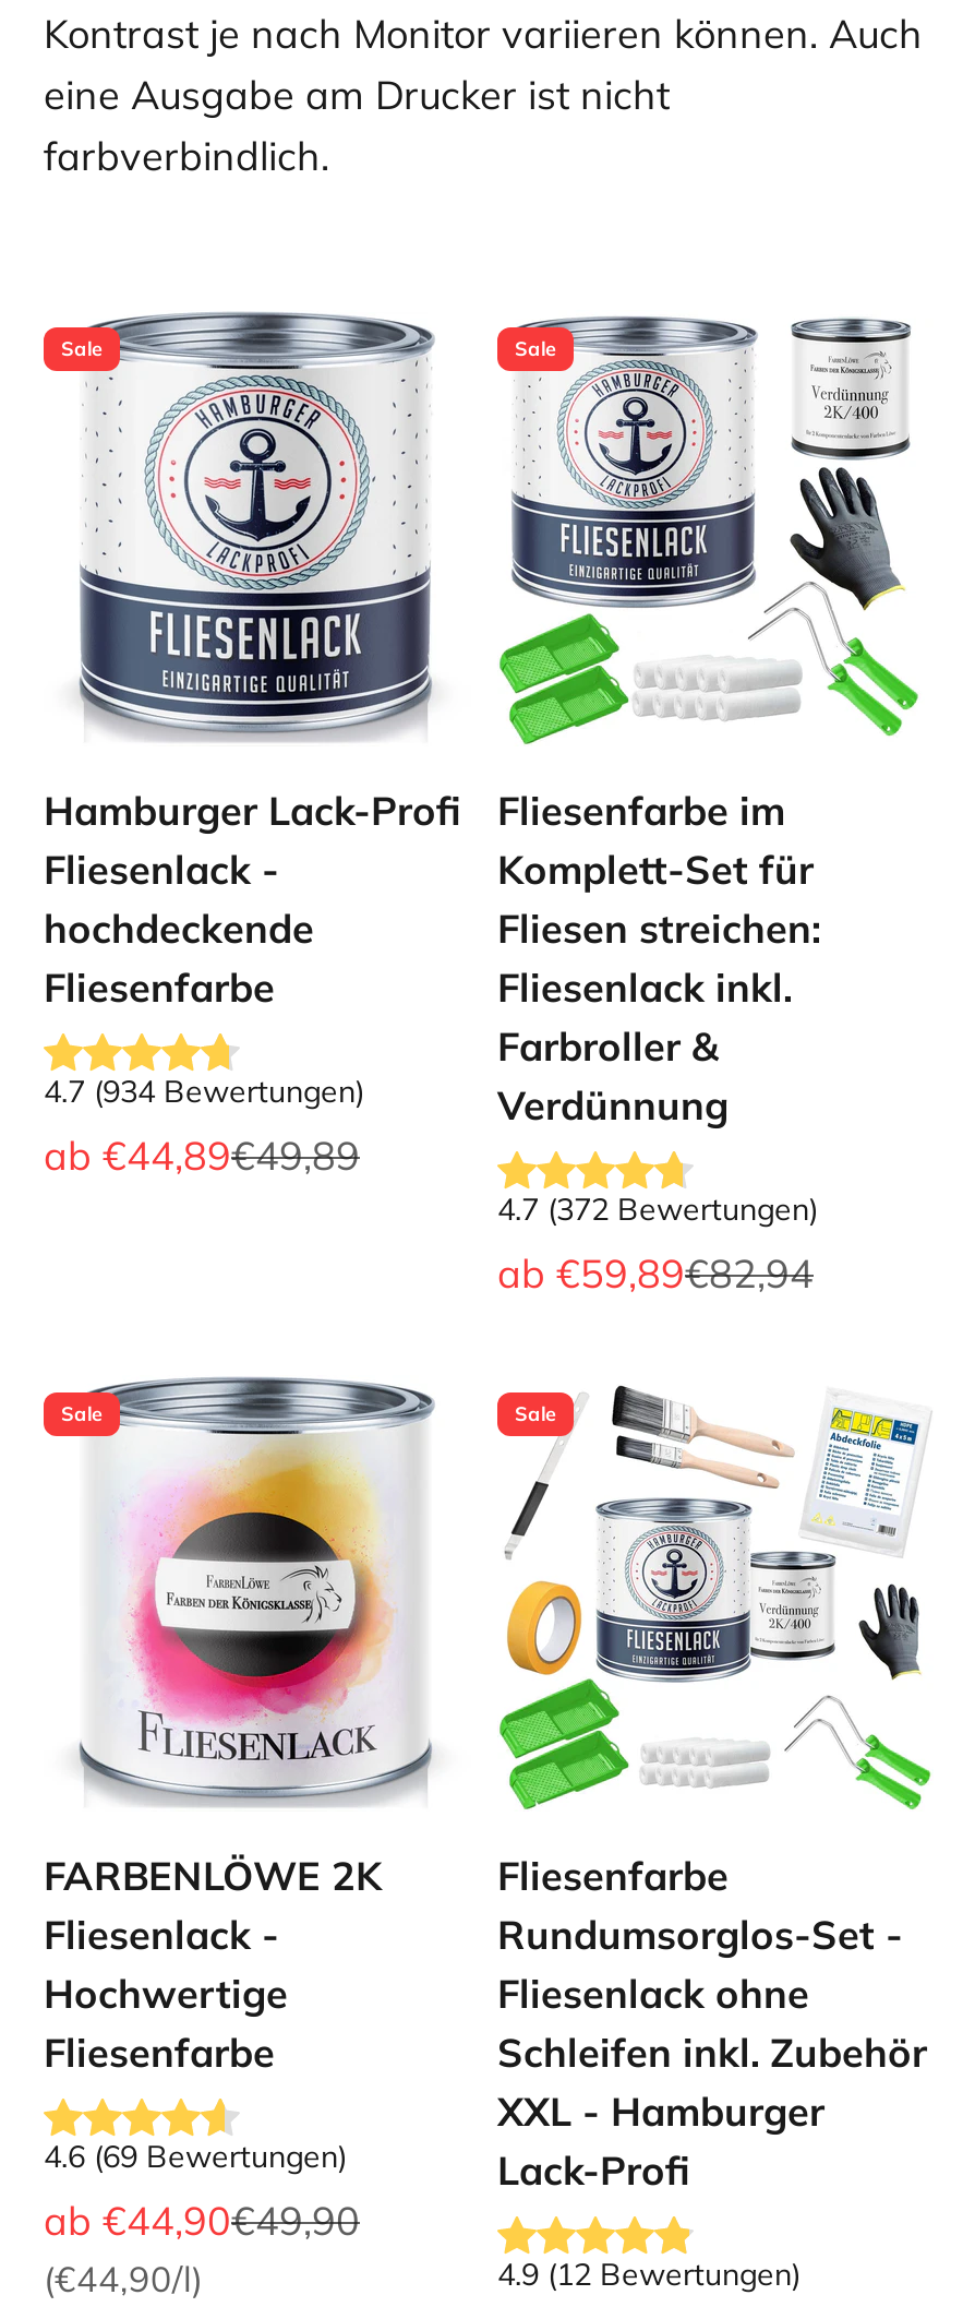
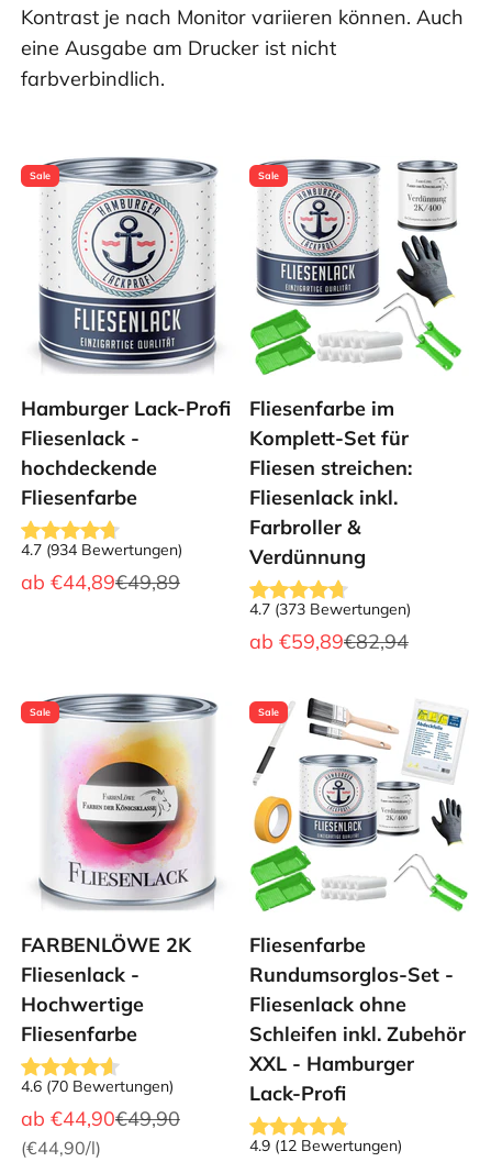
- 4.7 (372 Bewertungen)
+ 4.7 (373 Bewertungen)

- 4.6 (69 Bewertungen)
+ 4.6 (70 Bewertungen)
